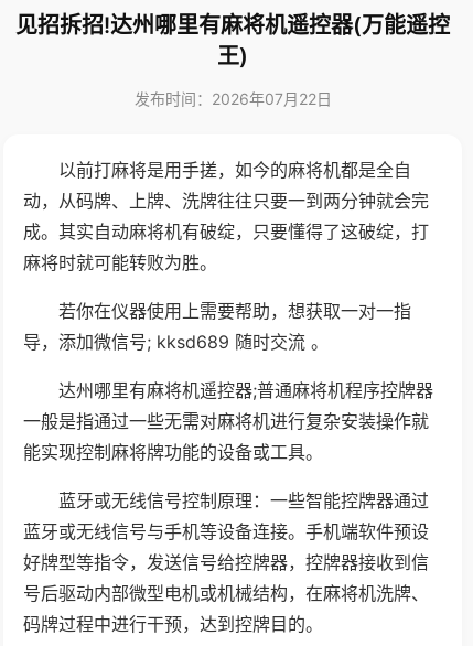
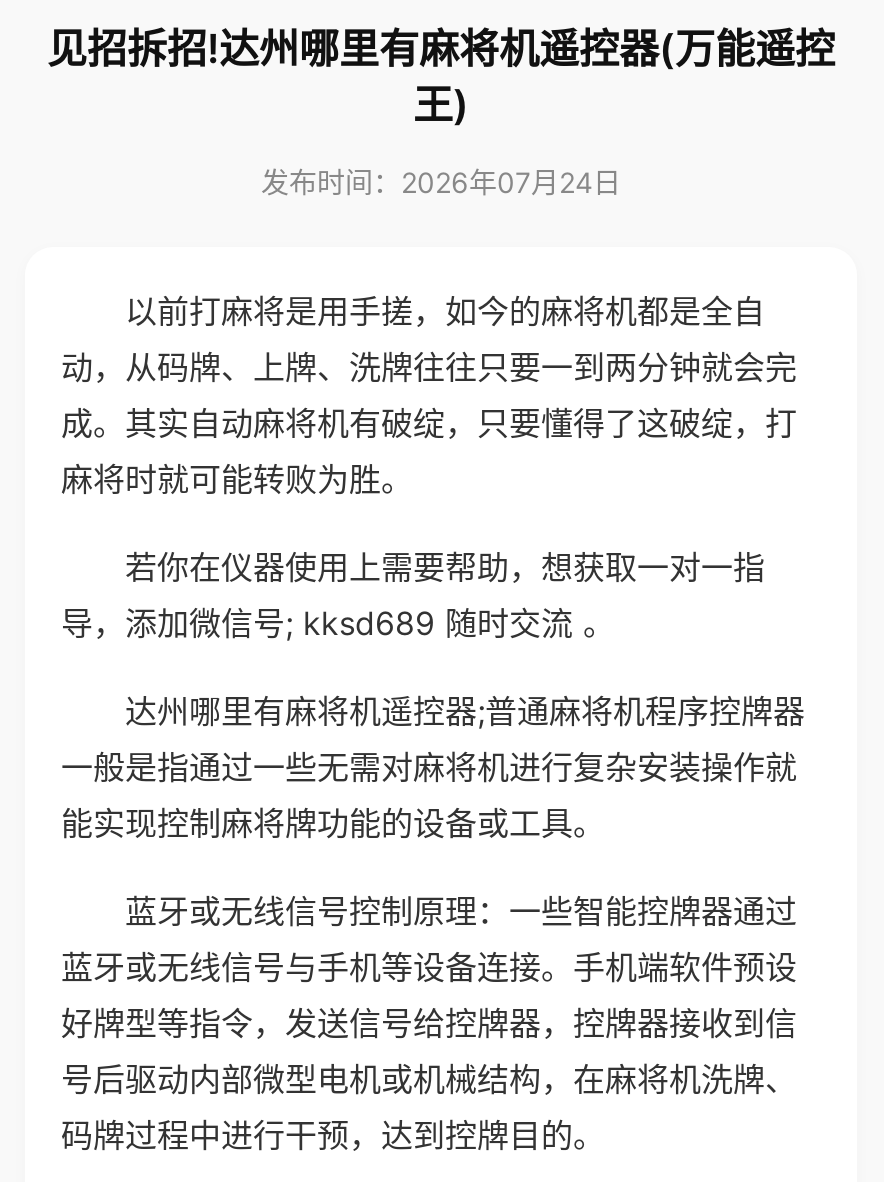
- 发布时间：2026年07月22日
+ 发布时间：2026年07月24日
